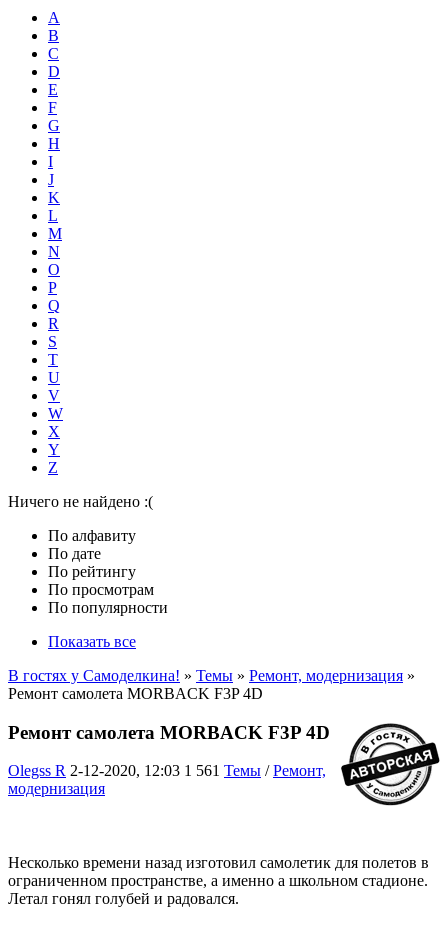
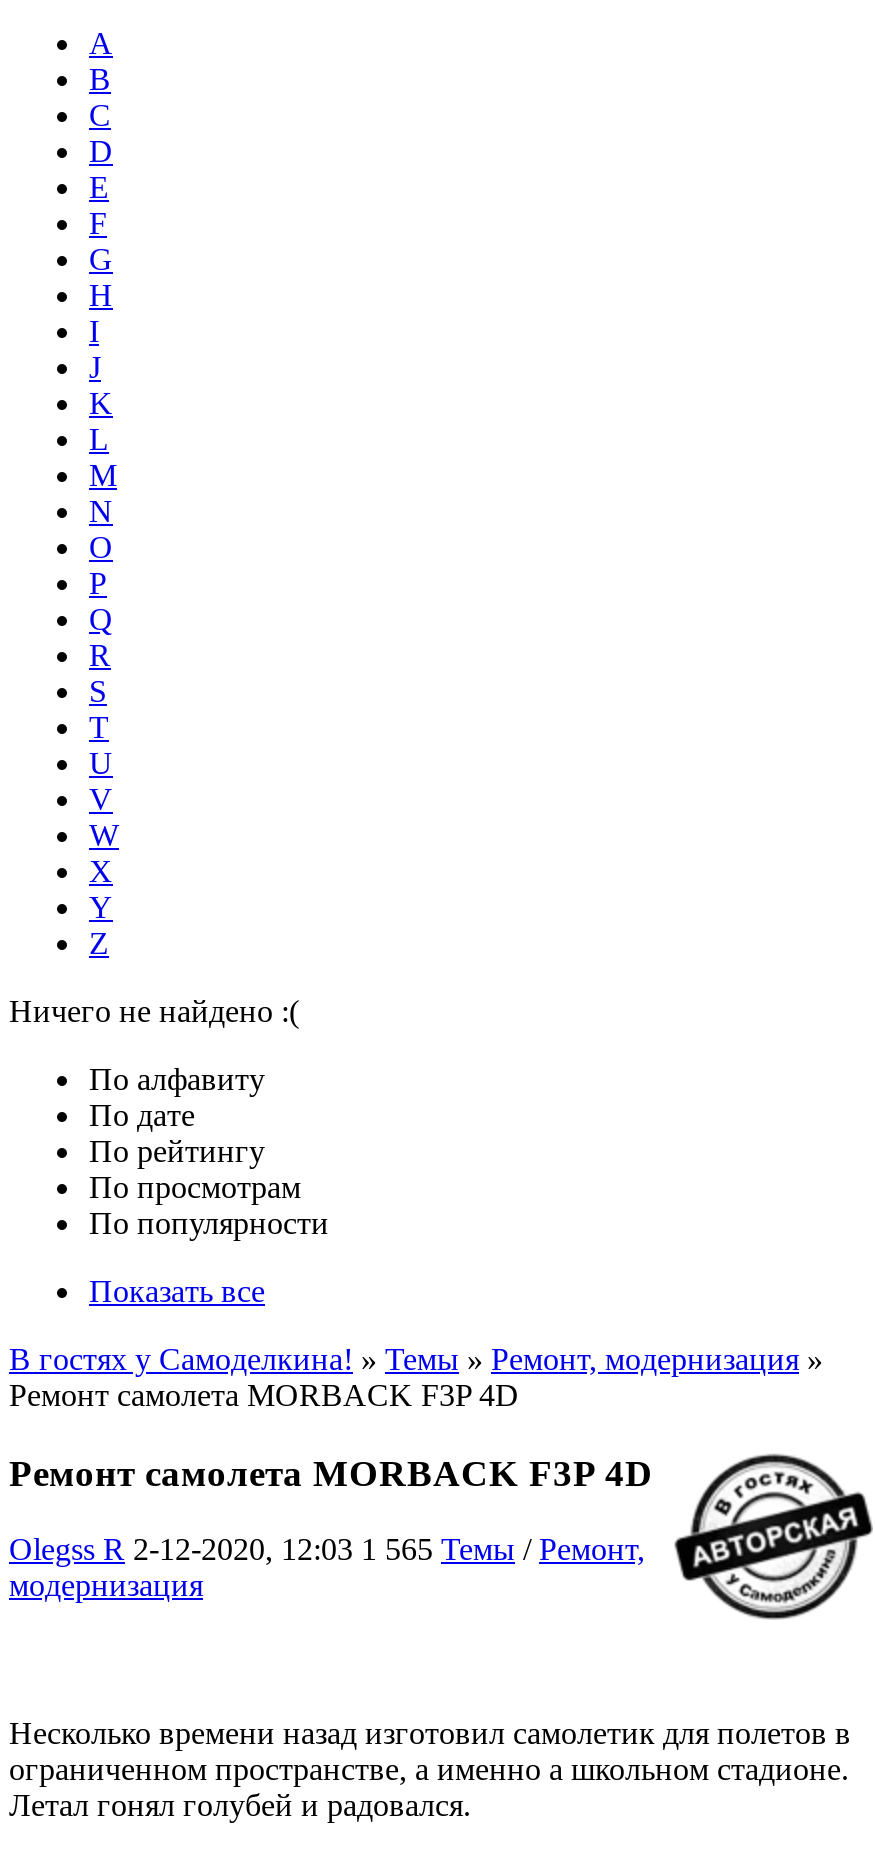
- Olegss R 2-12-2020, 12:03 1 561 Темы / Ремонт,
+ Olegss R 2-12-2020, 12:03 1 565 Темы / Ремонт,
